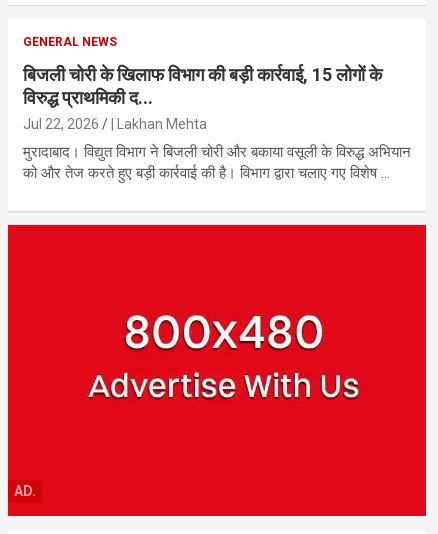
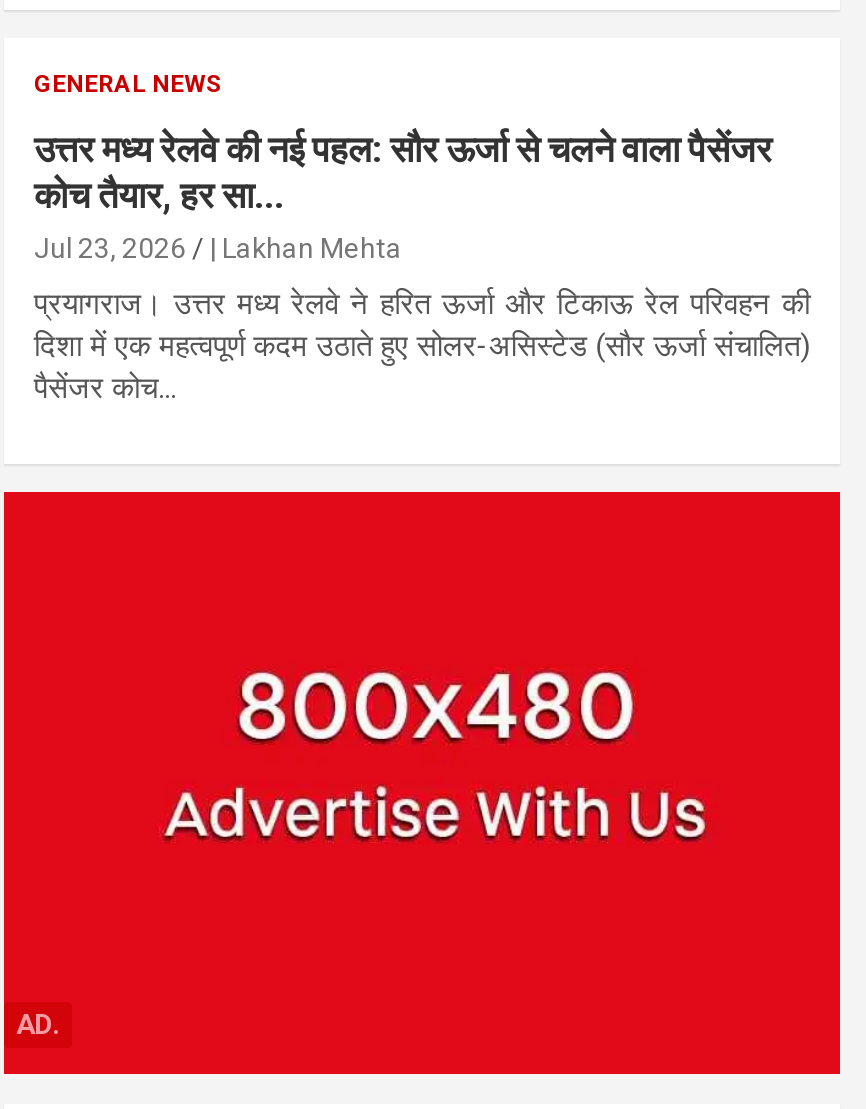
- बिजली चोरी के खिलाफ विभाग की बड़ी कार्रवाई, 15 लोगों के
- विरुद्ध प्राथमिकी द...
- Jul 22, 2026
+ उत्तर मध्य रेलवे की नई पहल: सौर ऊर्जा से चलने वाला पैसेंजर
+ कोच तैयार, हर सा...
+ Jul 23, 2026

- मुरादाबाद। विद्युत विभाग ने बिजली चोरी और बकाया वसूली के विरुद्ध अभियान
- को और तेज करते हुए बड़ी कार्रवाई की है। विभाग द्वारा चलाए गए विशेष ...
+ प्रयागराज। उत्तर मध्य रेलवे ने हरित ऊर्जा और टिकाऊ रेल परिवहन की
+ दिशा में एक महत्वपूर्ण कदम उठाते हुए सोलर-असिस्टेड (सौर ऊर्जा संचालित)
+ पैसेंजर कोच...
